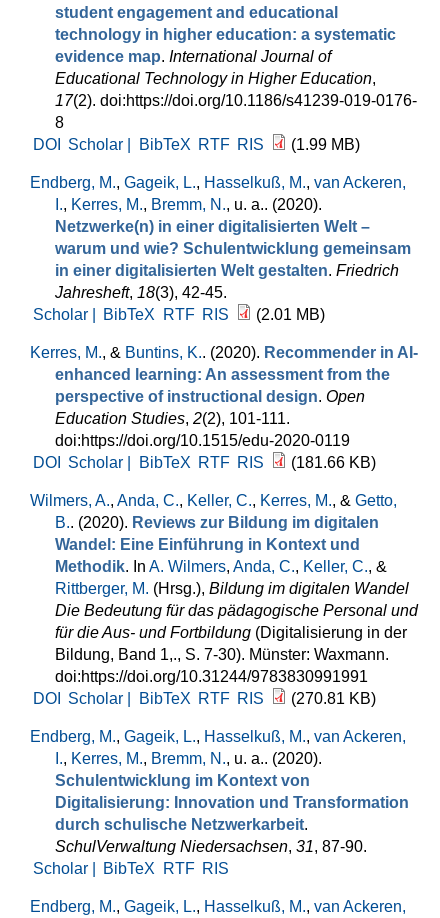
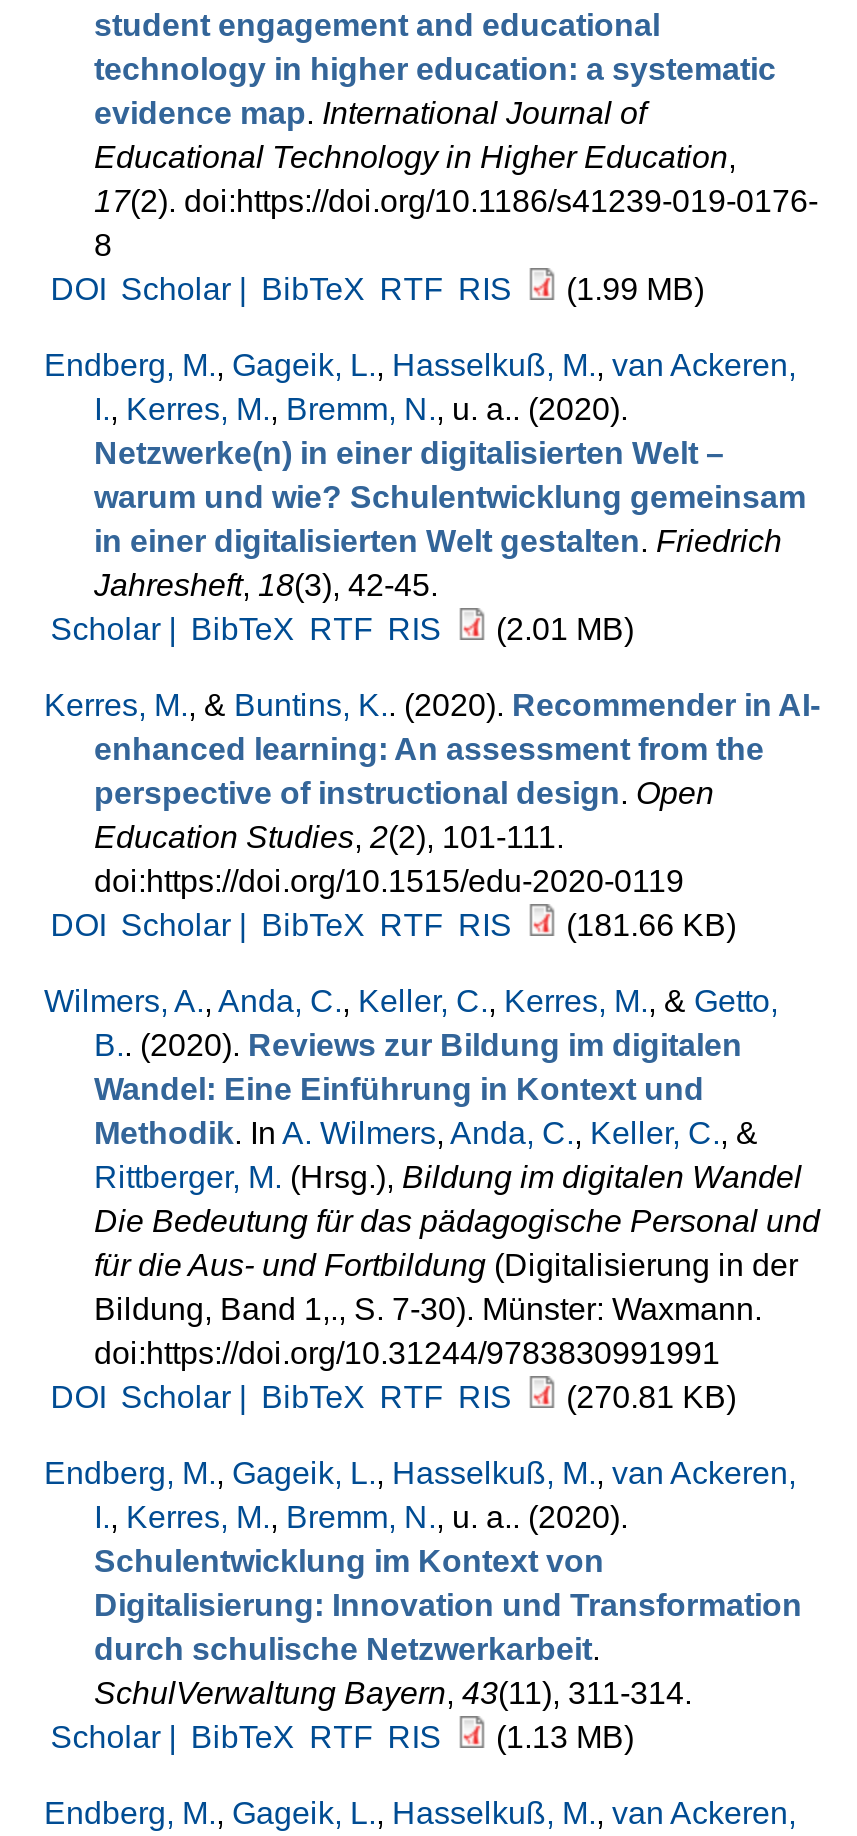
- SchulVerwaltung Niedersachsen, 31, 87-90.
+ SchulVerwaltung Bayern, 43(11), 311-314.

+ (1.13 MB)
